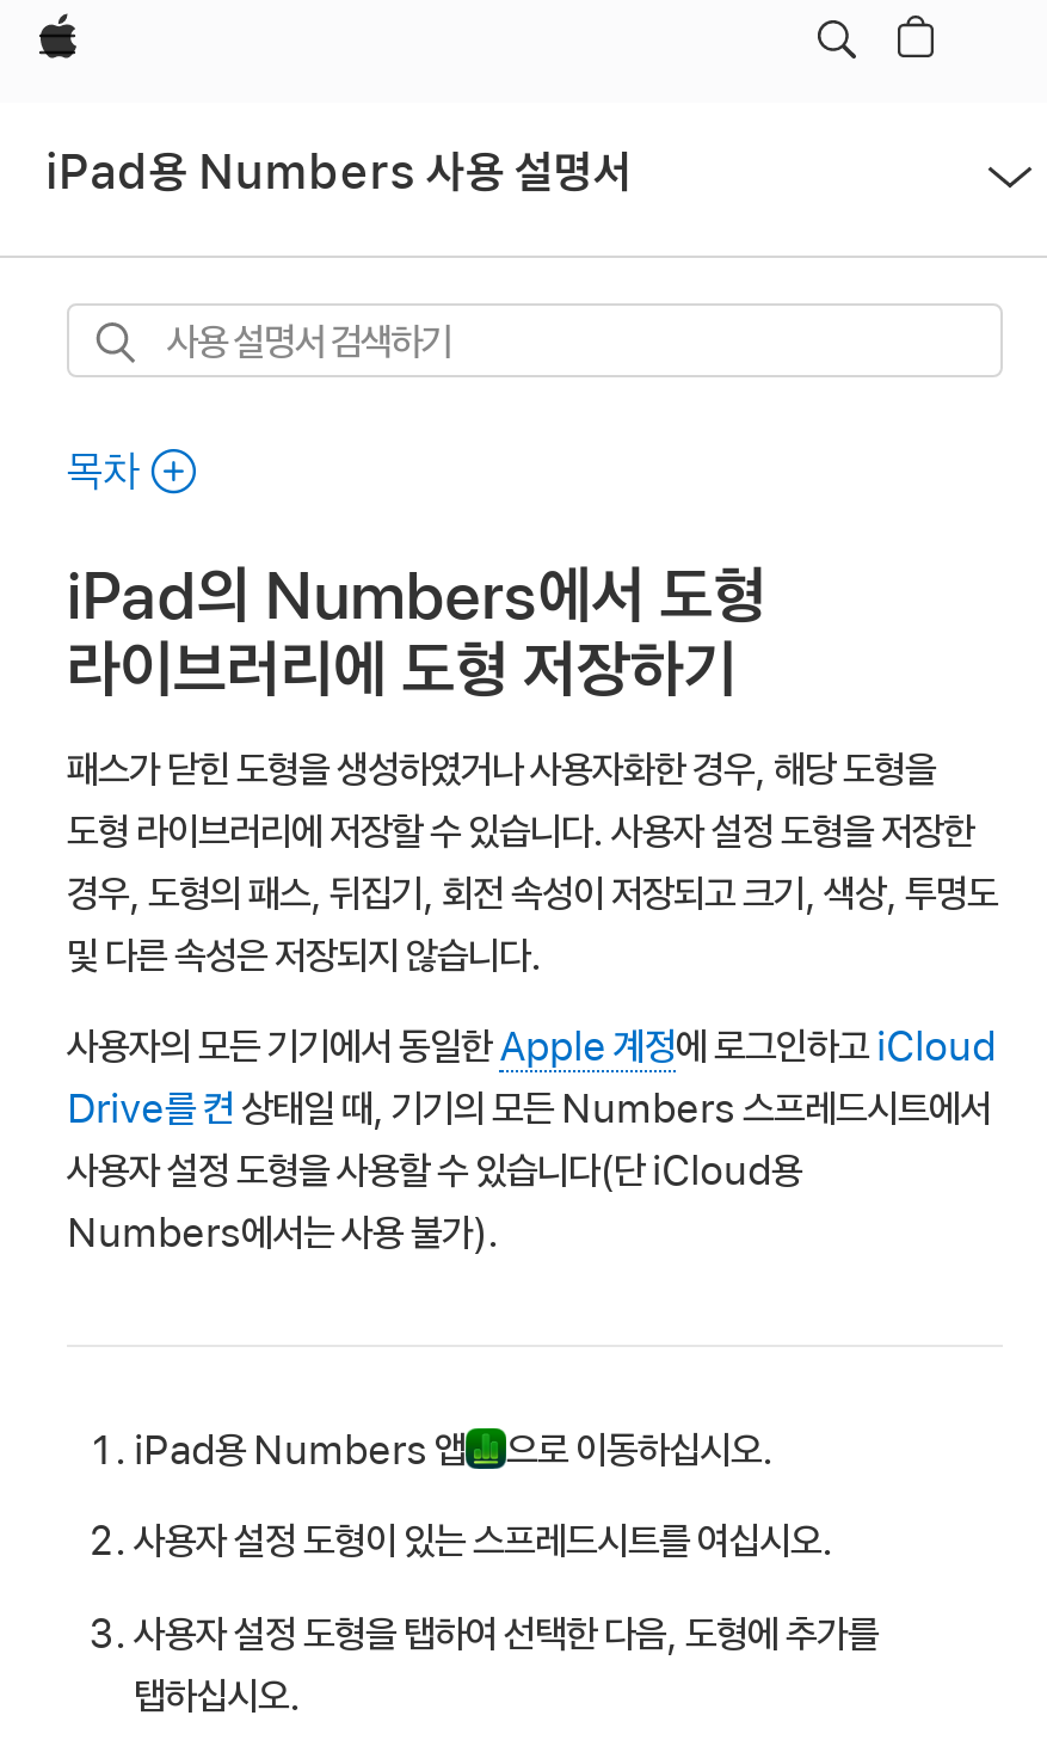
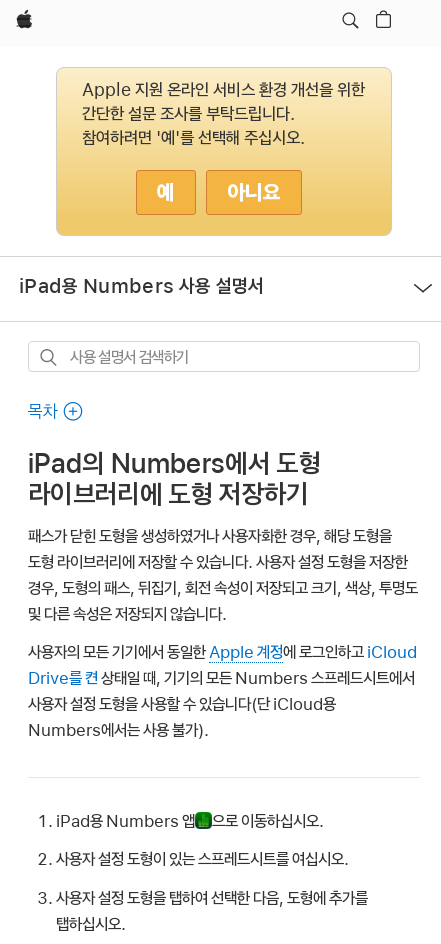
+ [image]
+ Apple 지원 온라인 서비스 환경 개선을 위한
+ 간단한 설문 조사를 부탁드립니다.
+ 참여하려면 '예'를 선택해 주십시오.
+ 예
+ 아니요
